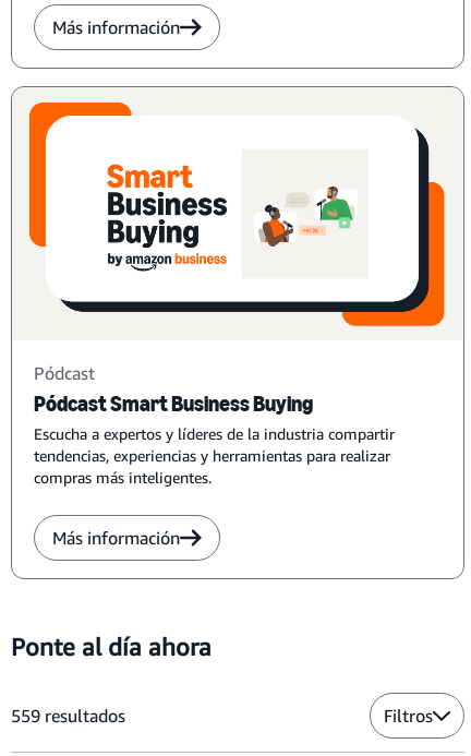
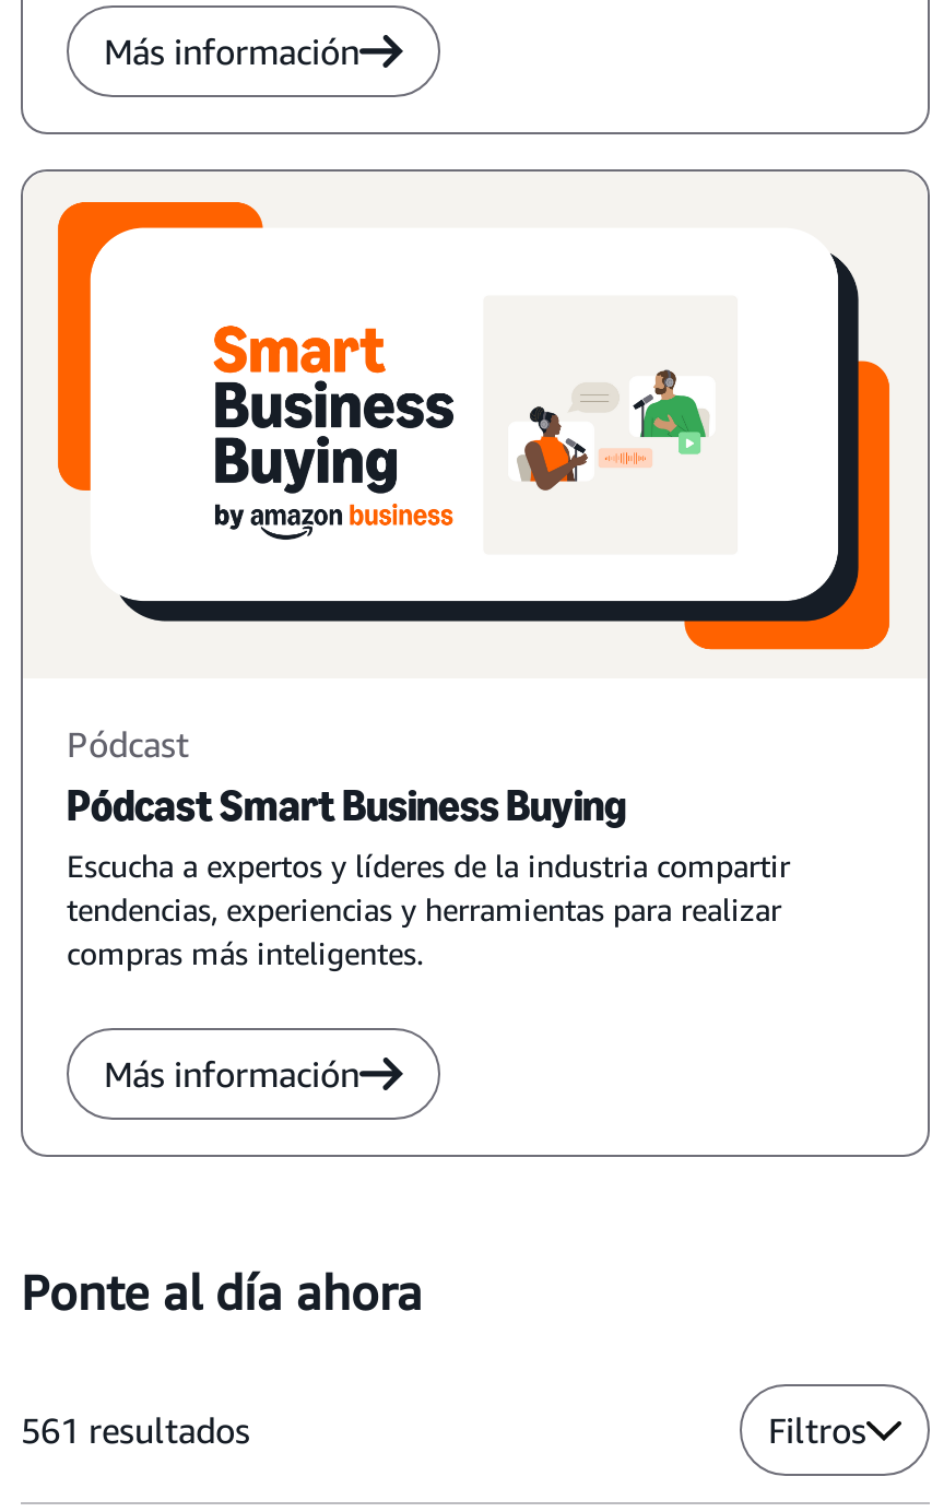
- 559 resultados
+ 561 resultados
